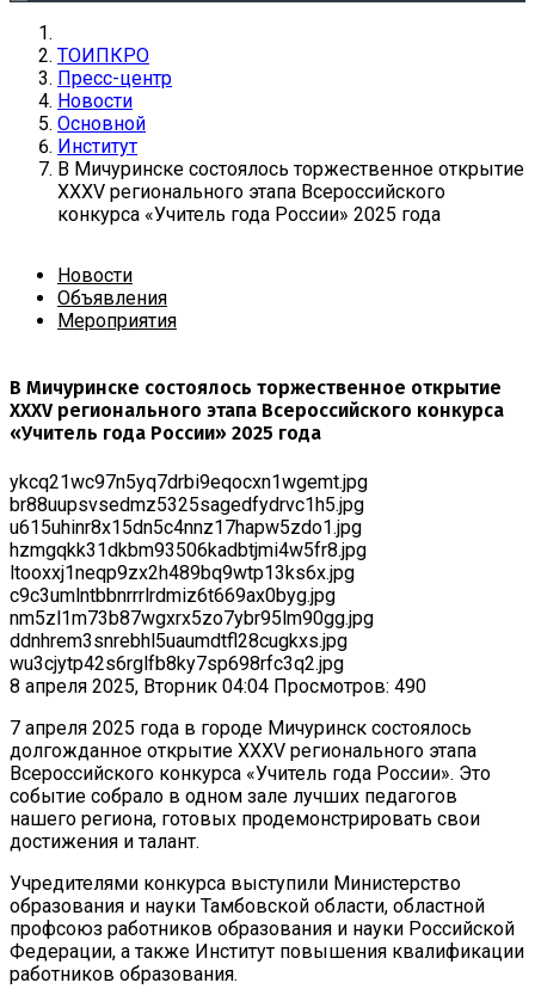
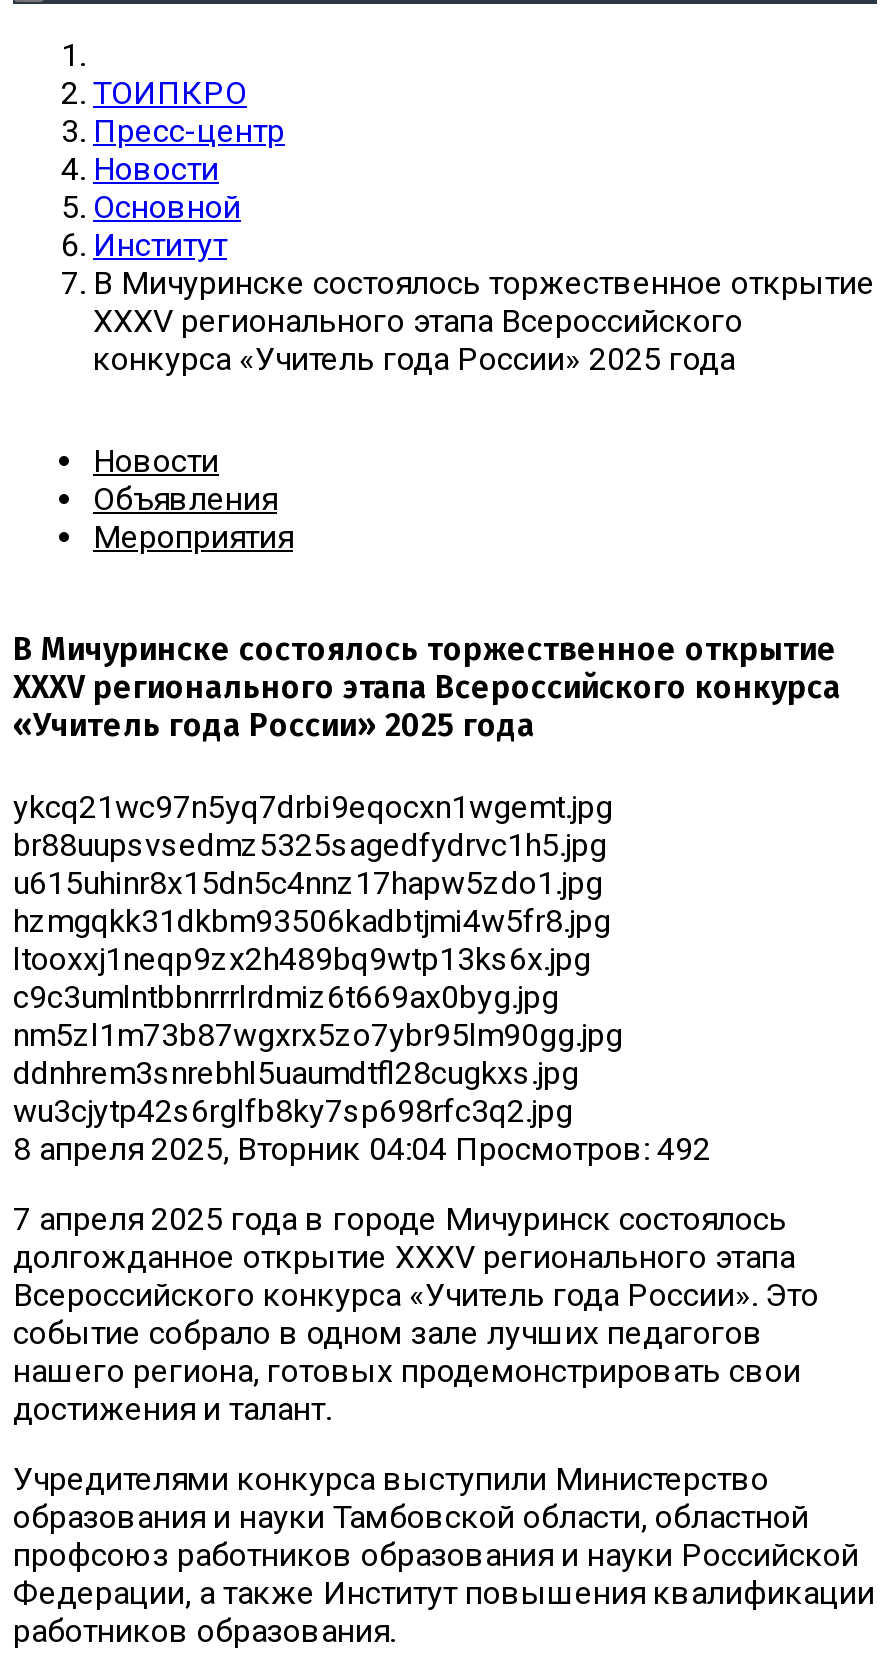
- 8 апреля 2025, Вторник 04:04 Просмотров: 490
+ 8 апреля 2025, Вторник 04:04 Просмотров: 492
